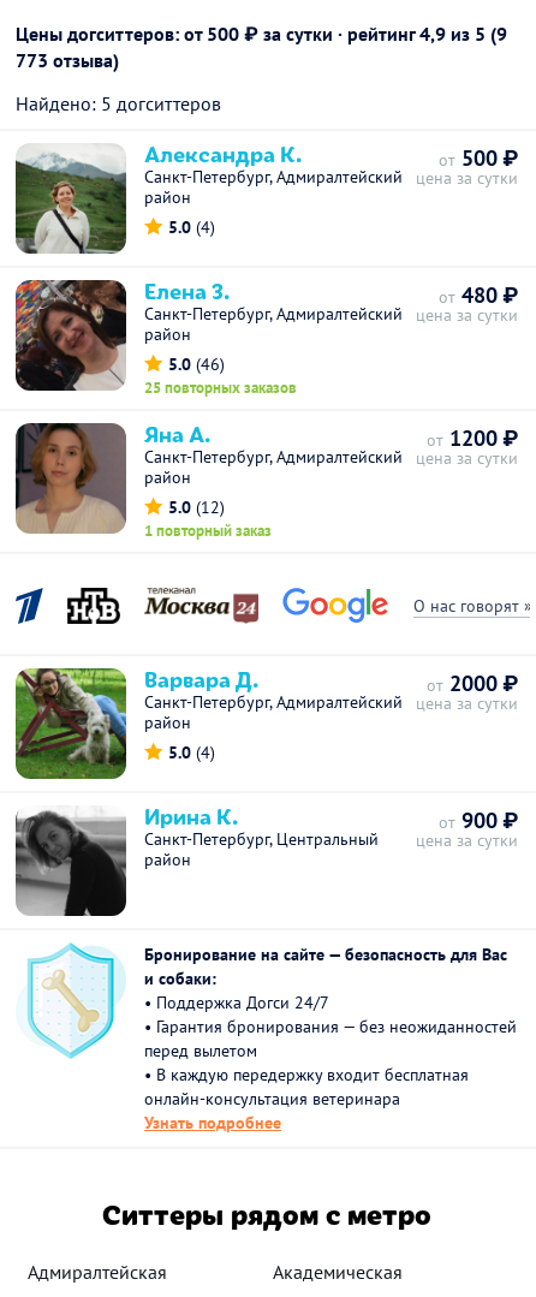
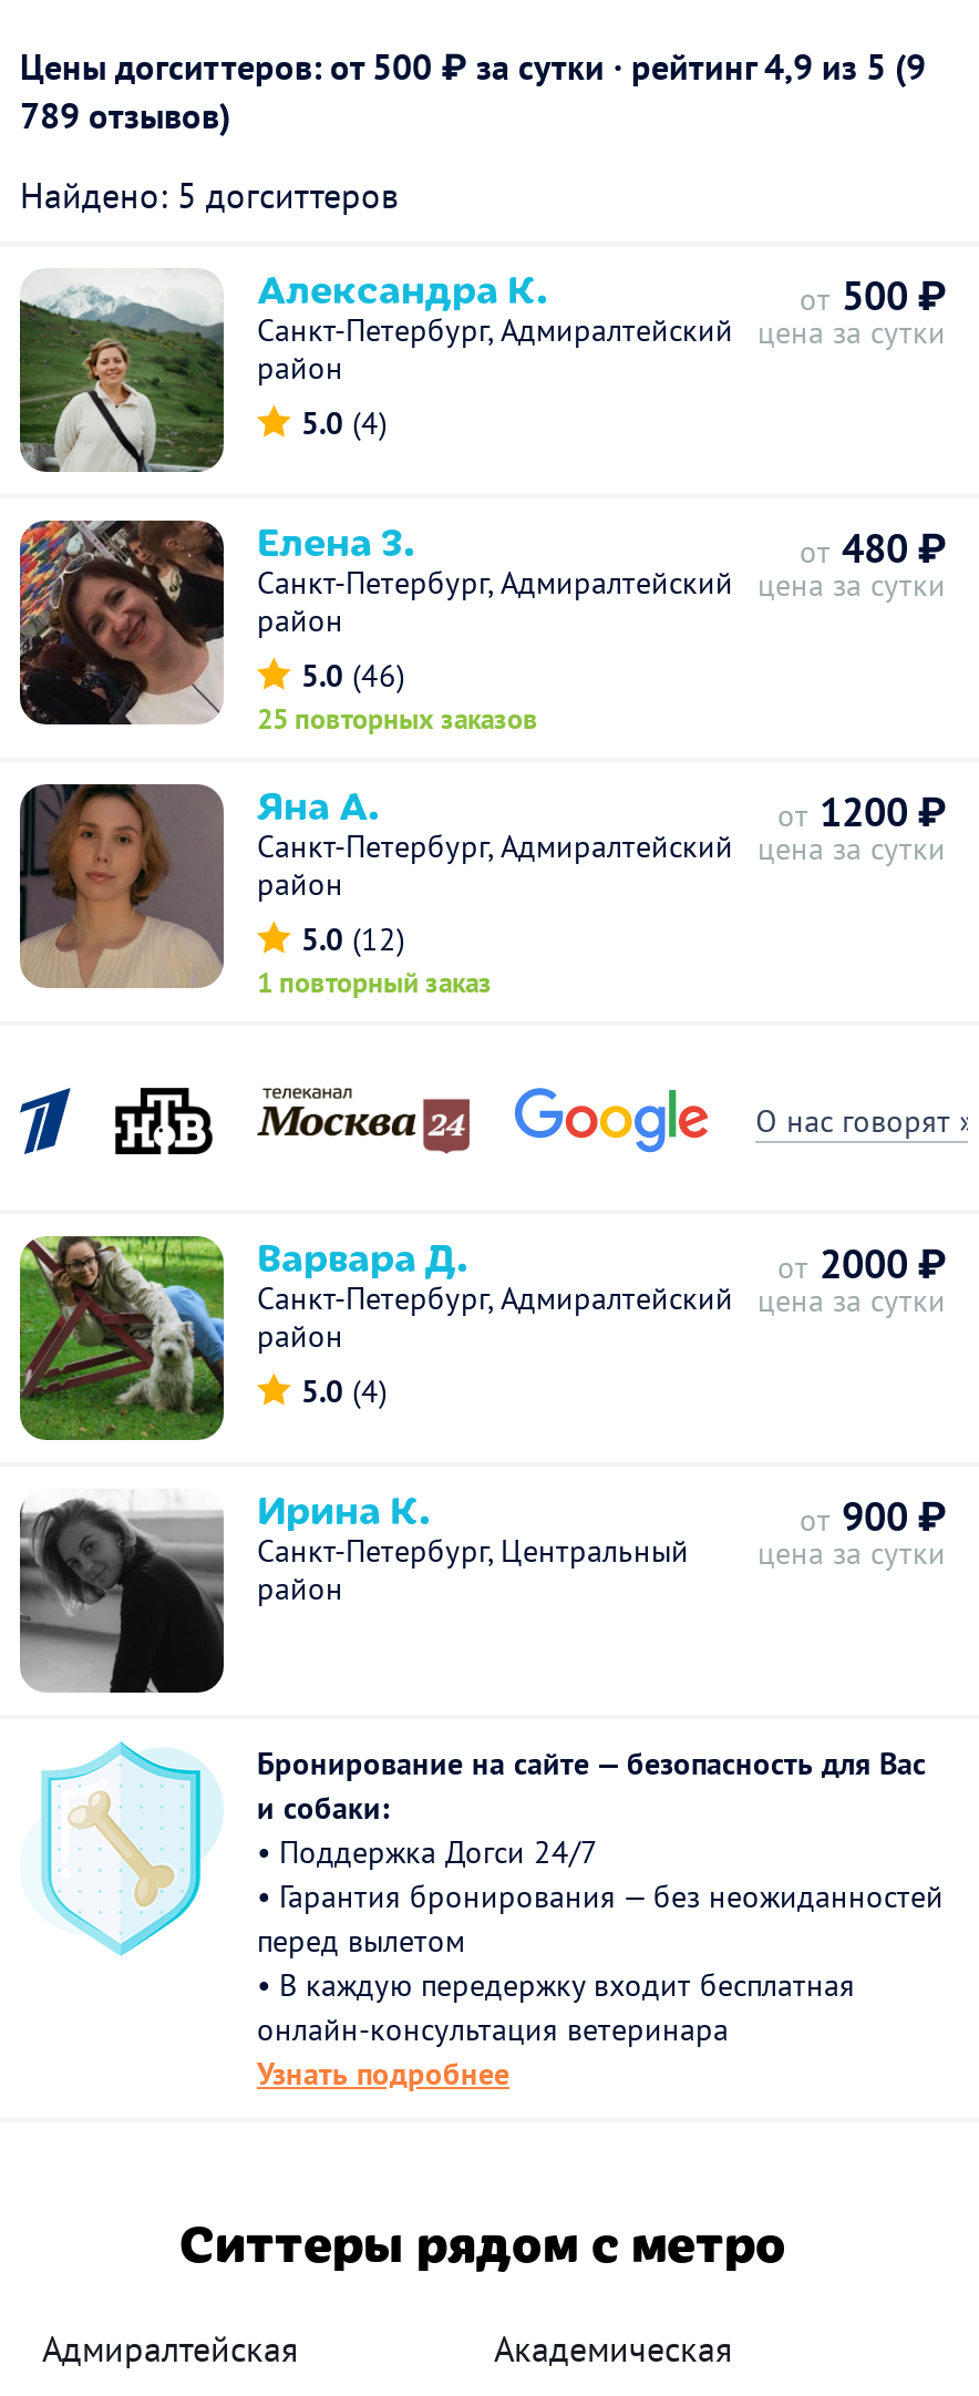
- 773 отзыва)
+ 789 отзывов)
